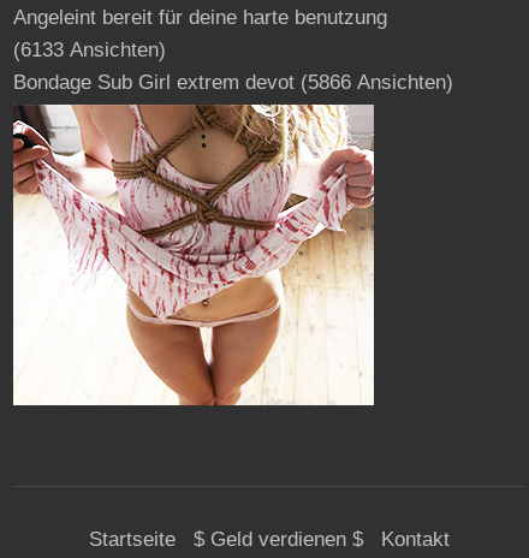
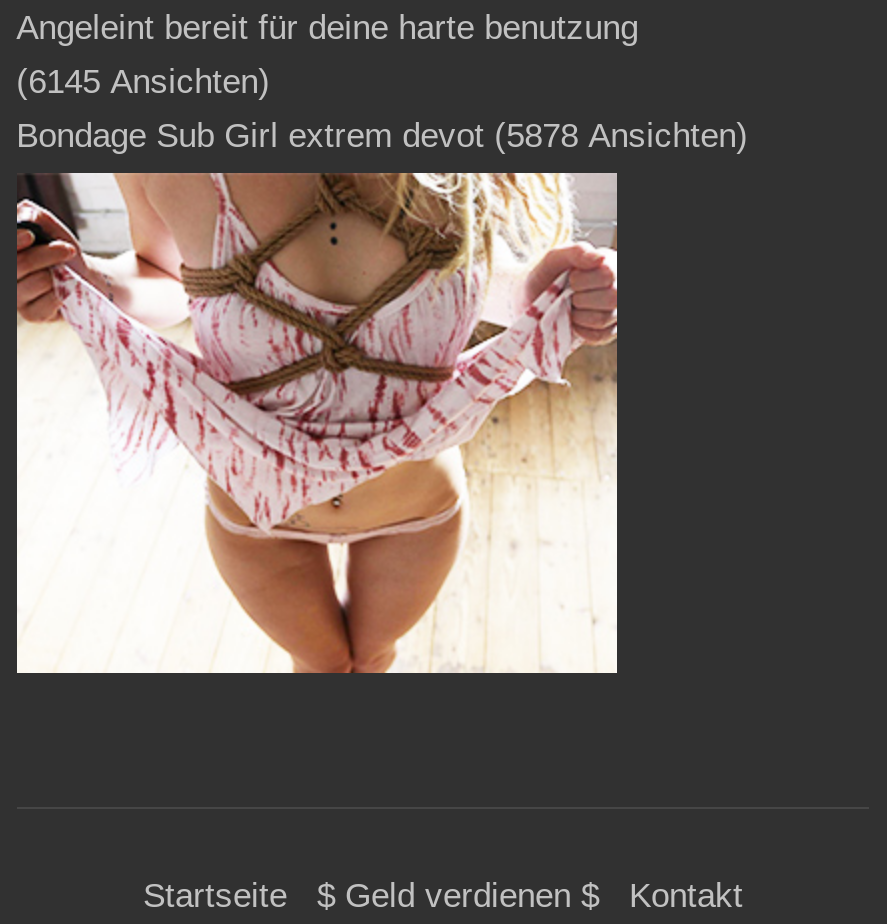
- (6133 Ansichten)
+ (6145 Ansichten)

- Bondage Sub Girl extrem devot (5866 Ansichten)
+ Bondage Sub Girl extrem devot (5878 Ansichten)
